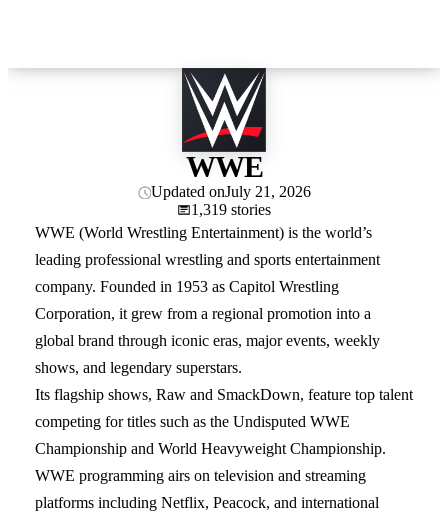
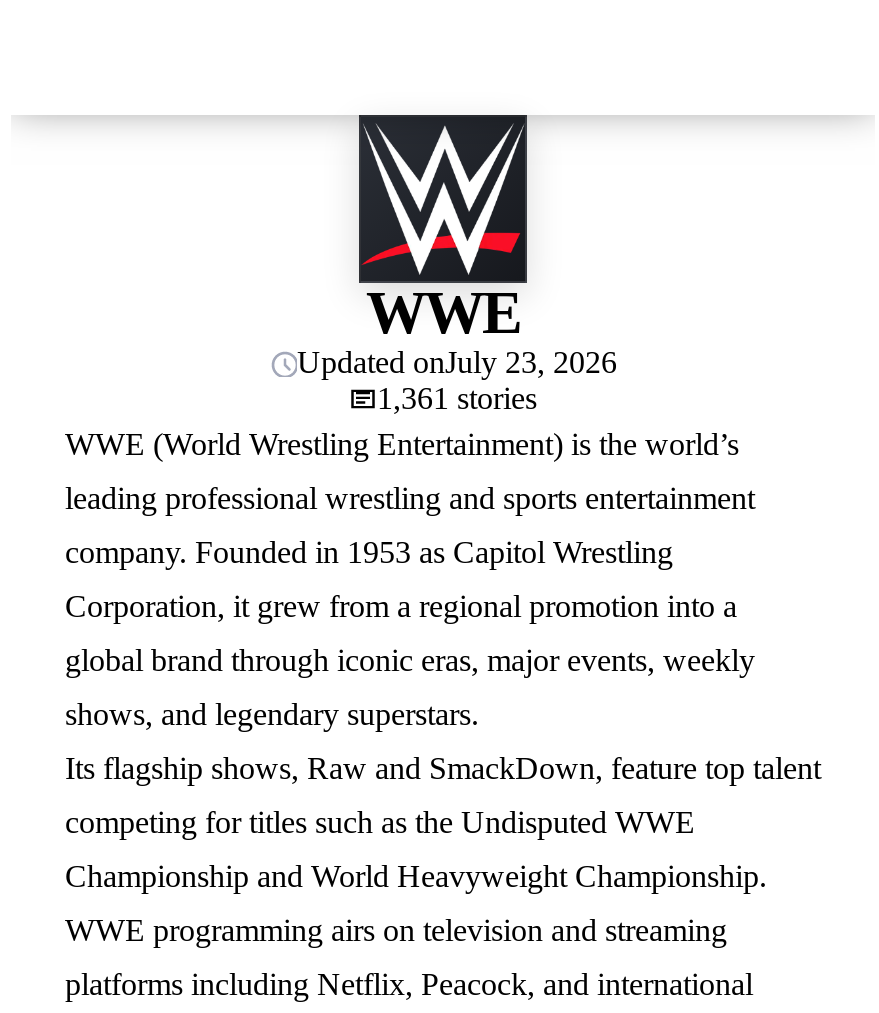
- Updated onJuly 21, 2026
+ Updated onJuly 23, 2026

- 1,319 stories
+ 1,361 stories
